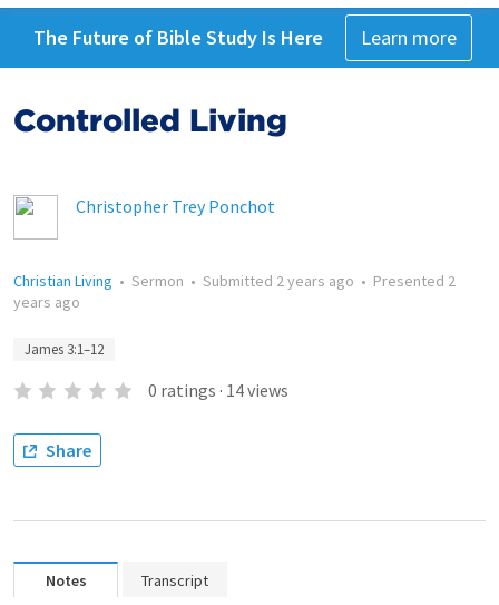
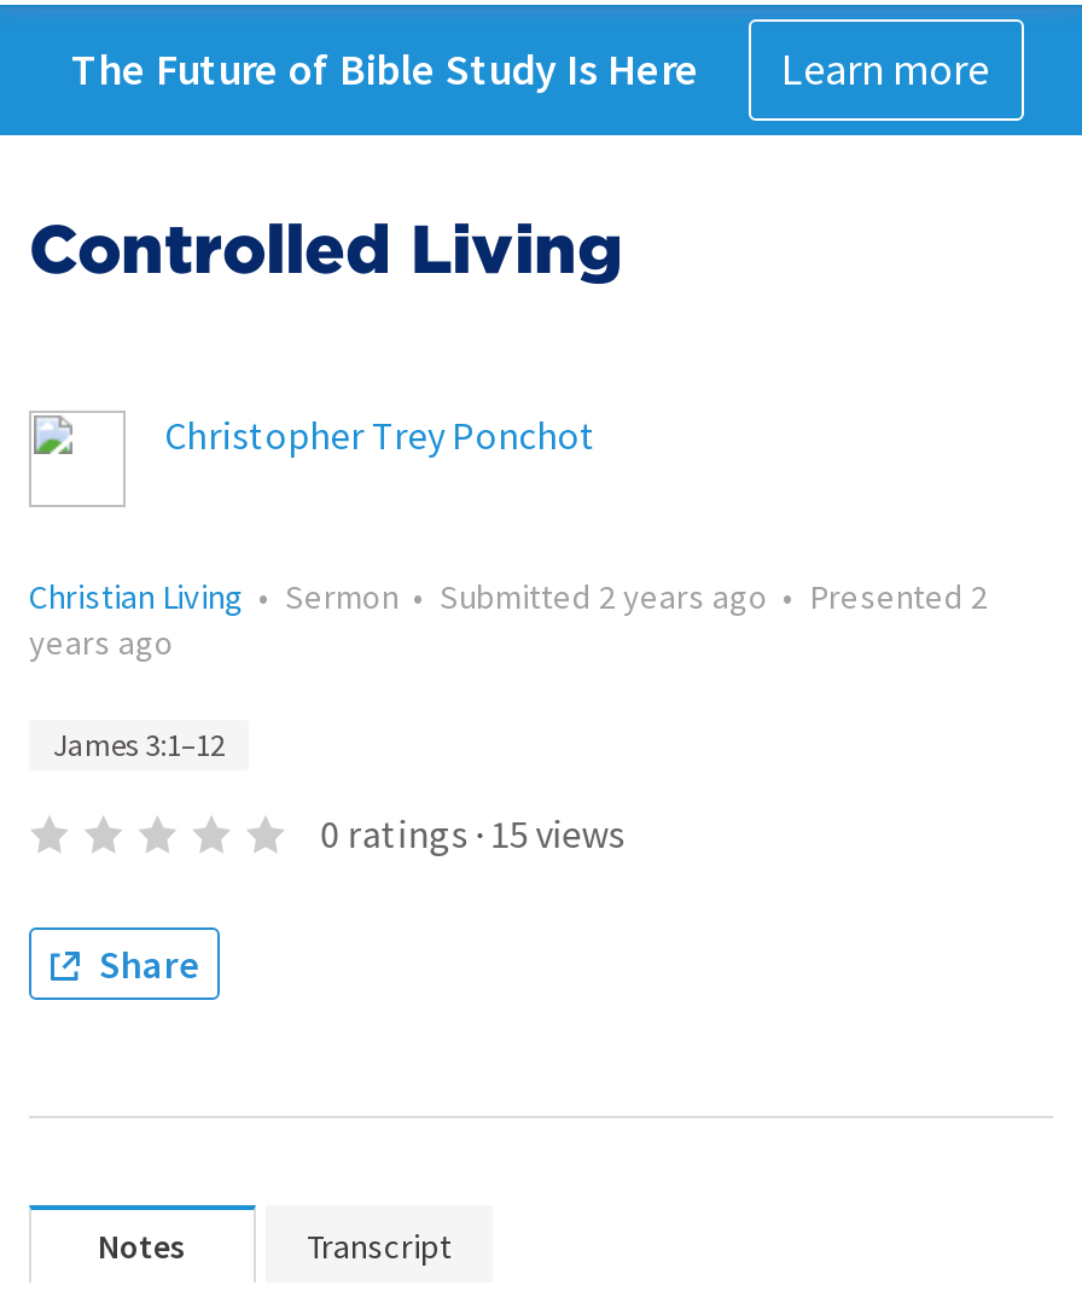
- 0 ratings · 14 views
+ 0 ratings · 15 views
